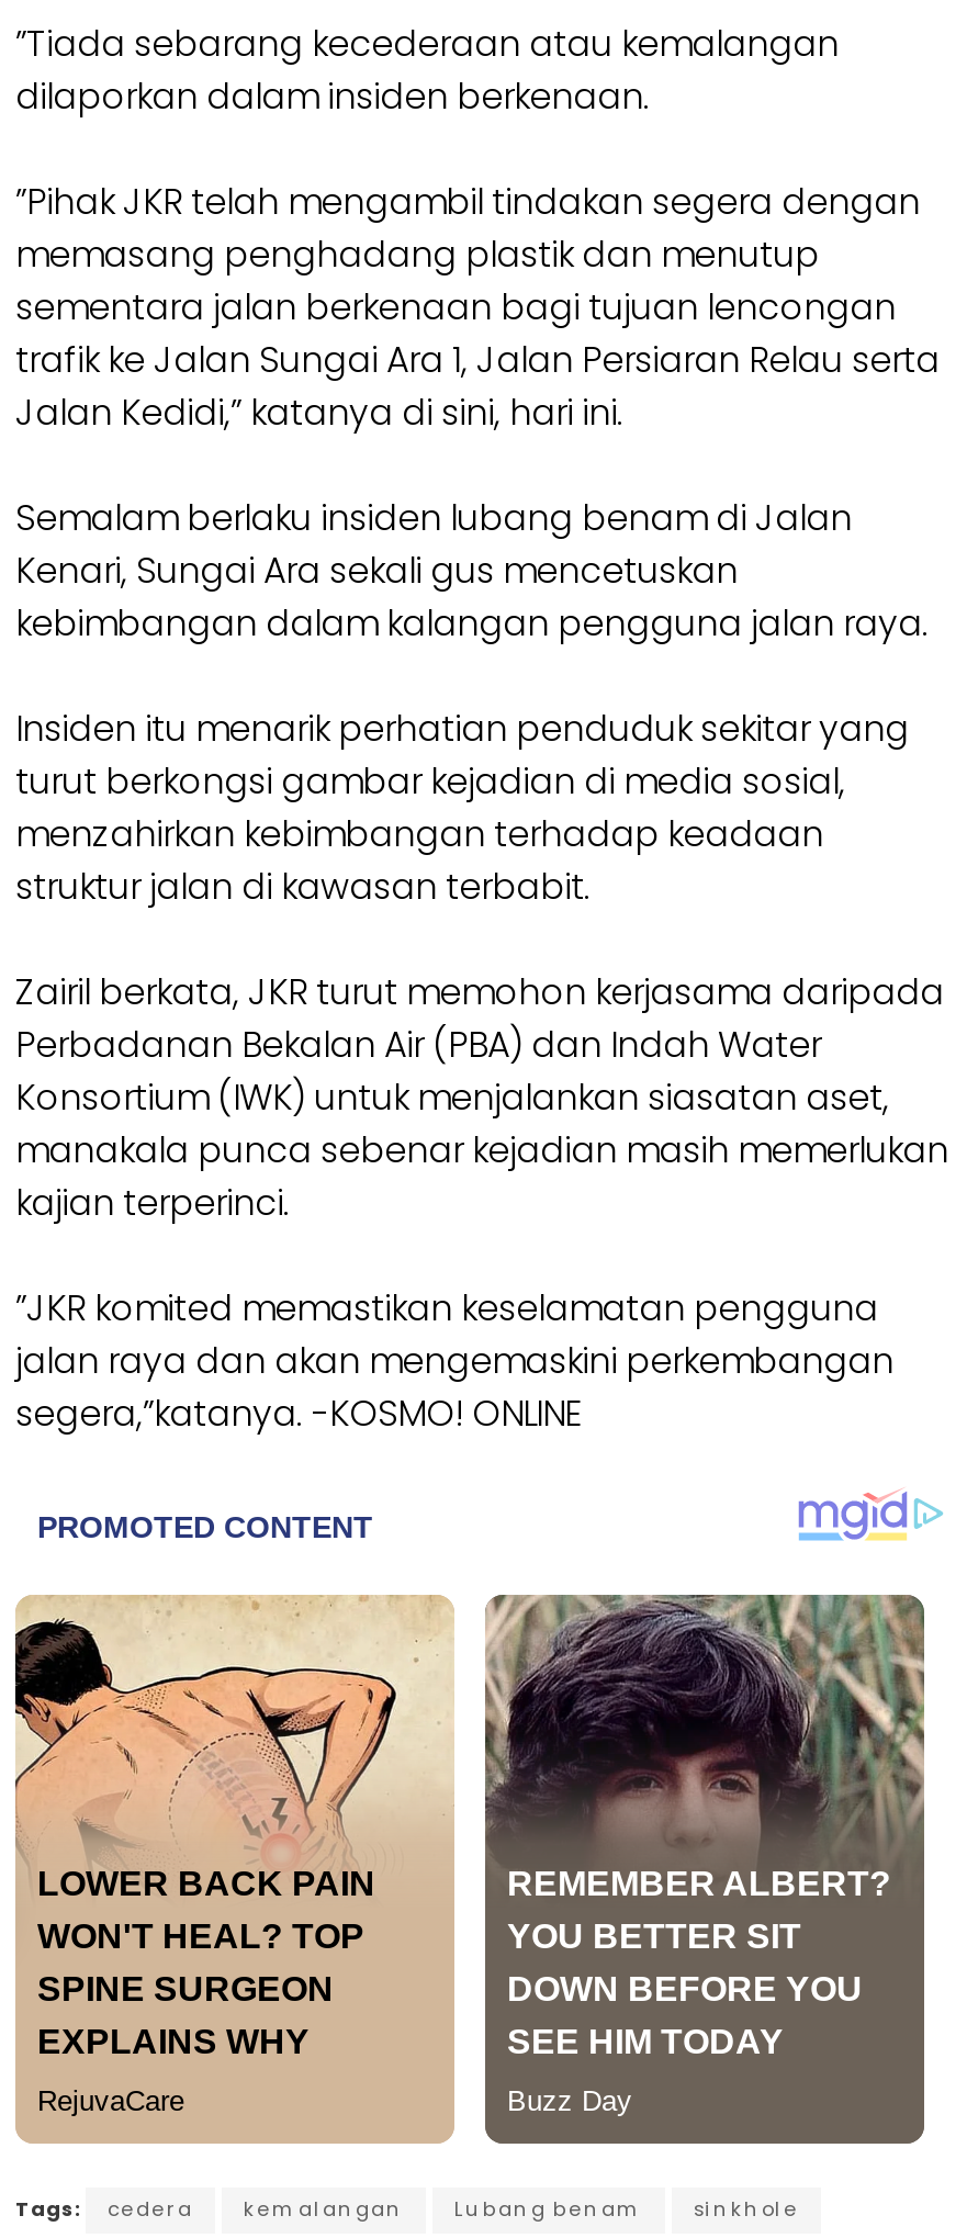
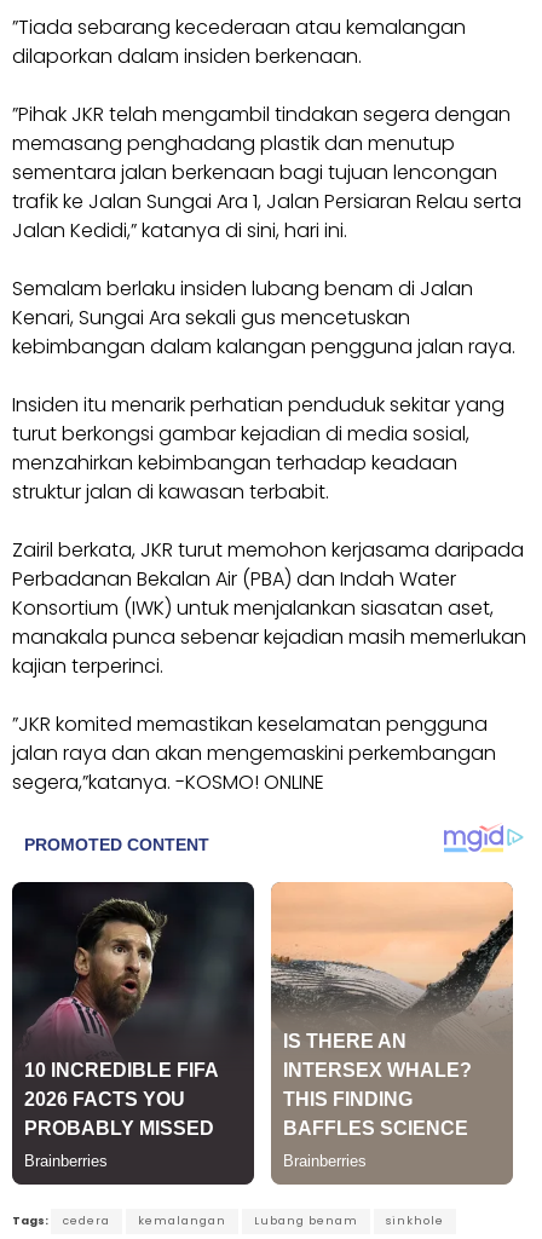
- [image]
+ [image]

- [image]
+ [image]
